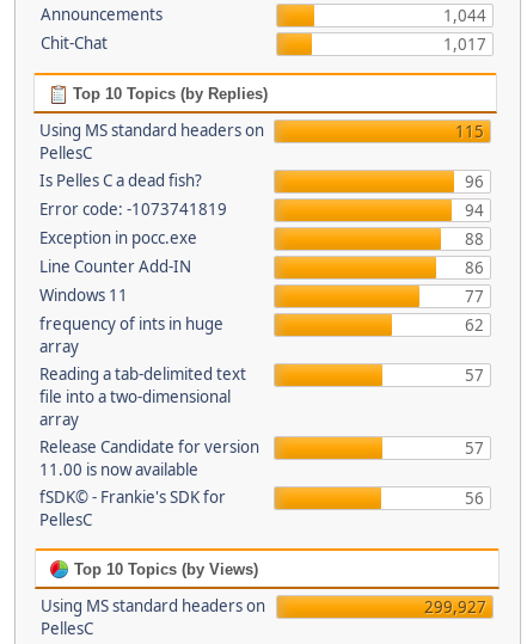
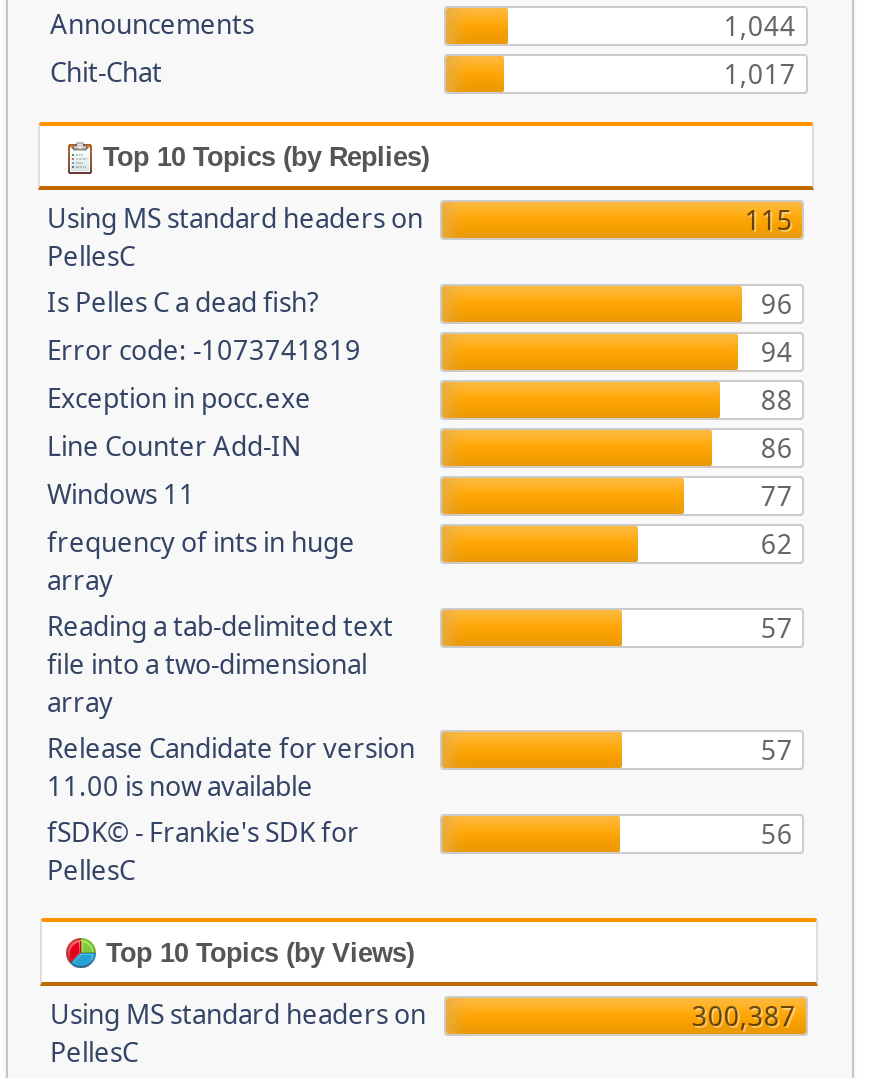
- 299,927
+ 300,387
